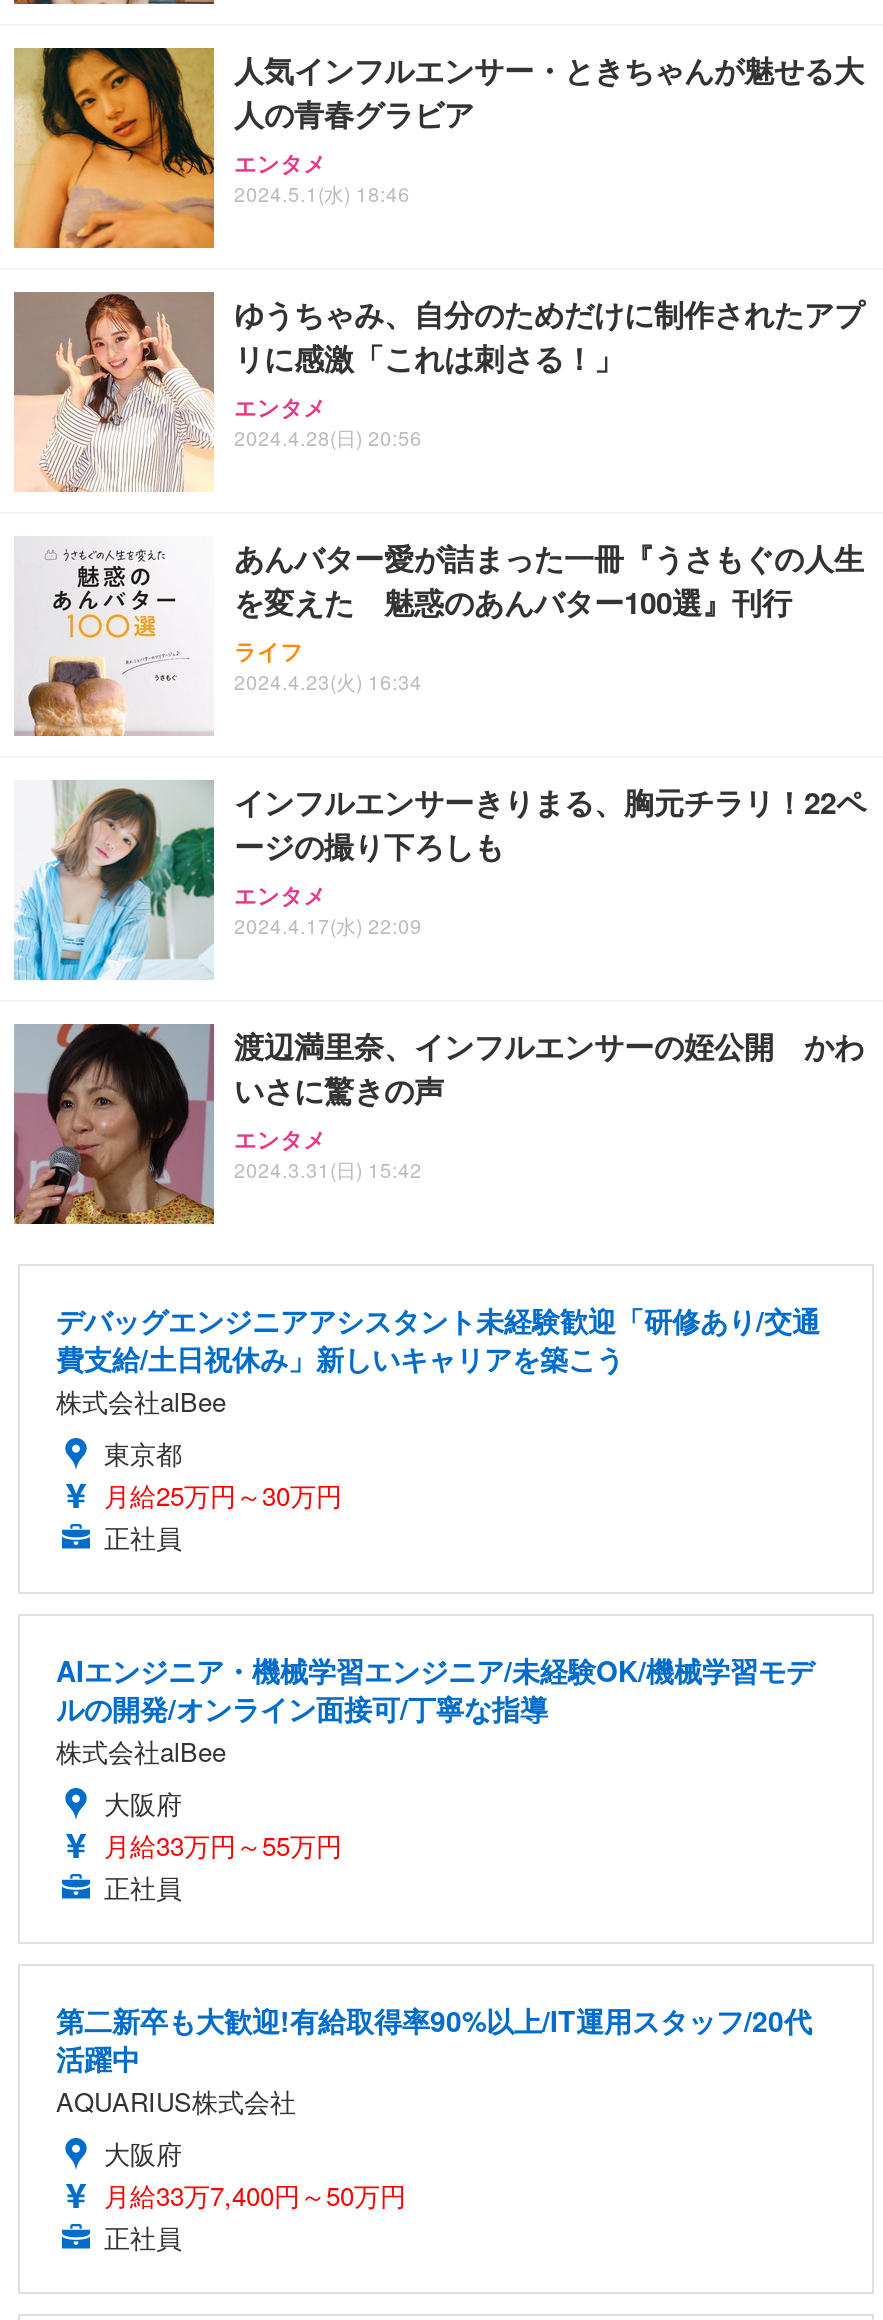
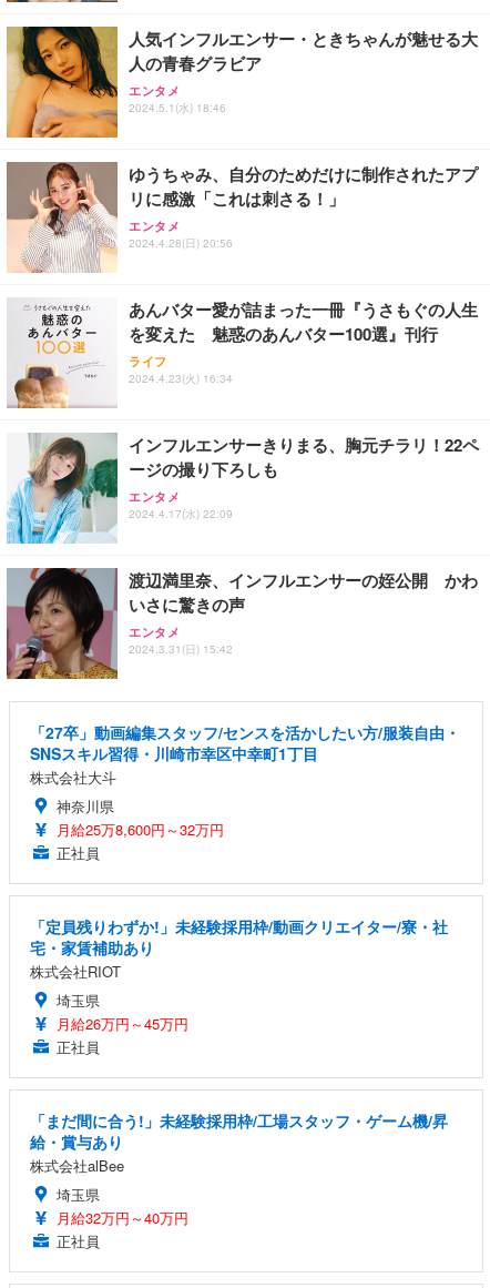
- デバッグエンジニアアシスタント未経験歓迎「研修あり/交通
- 費支給/土日祝休み」新しいキャリアを築こう
- 株式会社alBee
- 東京都
- 月給25万円～30万円
+ 「27卒」動画編集スタッフ/センスを活かしたい方/服装自由・
+ SNSスキル習得・川崎市幸区中幸町1丁目
+ 株式会社大斗
+ 神奈川県
+ 月給25万8,600円～32万円

- AIエンジニア・機械学習エンジニア/未経験OK/機械学習モデ
- ルの開発/オンライン面接可/丁寧な指導
- 株式会社alBee
- 大阪府
- 月給33万円～55万円
+ 「定員残りわずか!」未経験採用枠/動画クリエイター/寮・社
+ 宅・家賃補助あり
+ 株式会社RIOT
+ 埼玉県
+ 月給26万円～45万円

- 第二新卒も大歓迎!有給取得率90%以上/IT運用スタッフ/20代
- 活躍中
- AQUARIUS株式会社
- 大阪府
- 月給33万7,400円～50万円
+ 「まだ間に合う!」未経験採用枠/工場スタッフ・ゲーム機/昇
+ 給・賞与あり
+ 株式会社alBee
+ 埼玉県
+ 月給32万円～40万円
